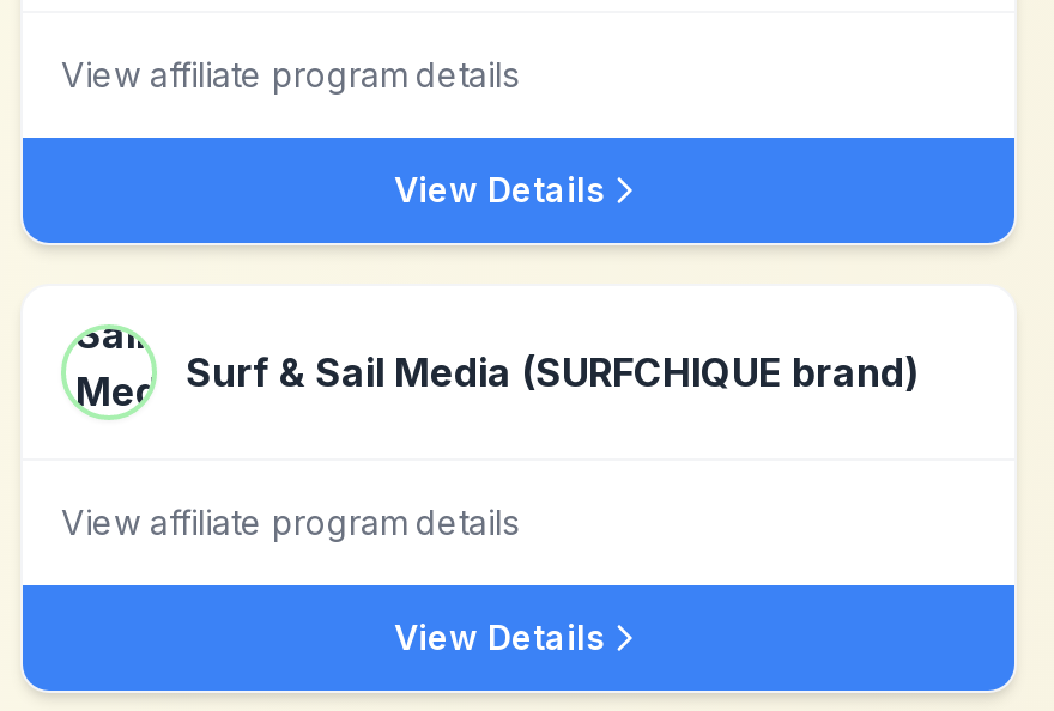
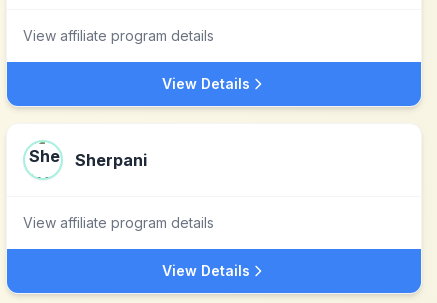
- [image]
- Surf & Sail Media (SURFCHIQUE brand)
+ [image]
+ Sherpani
